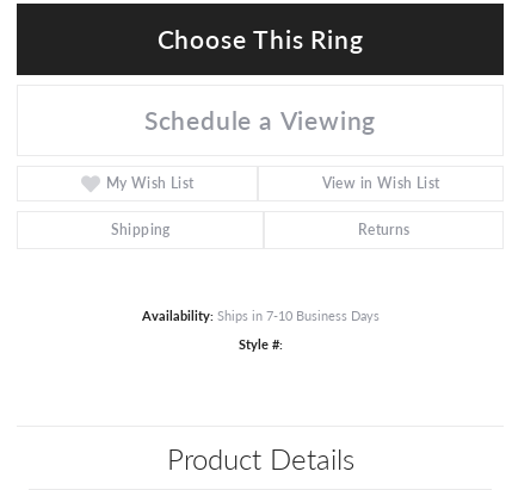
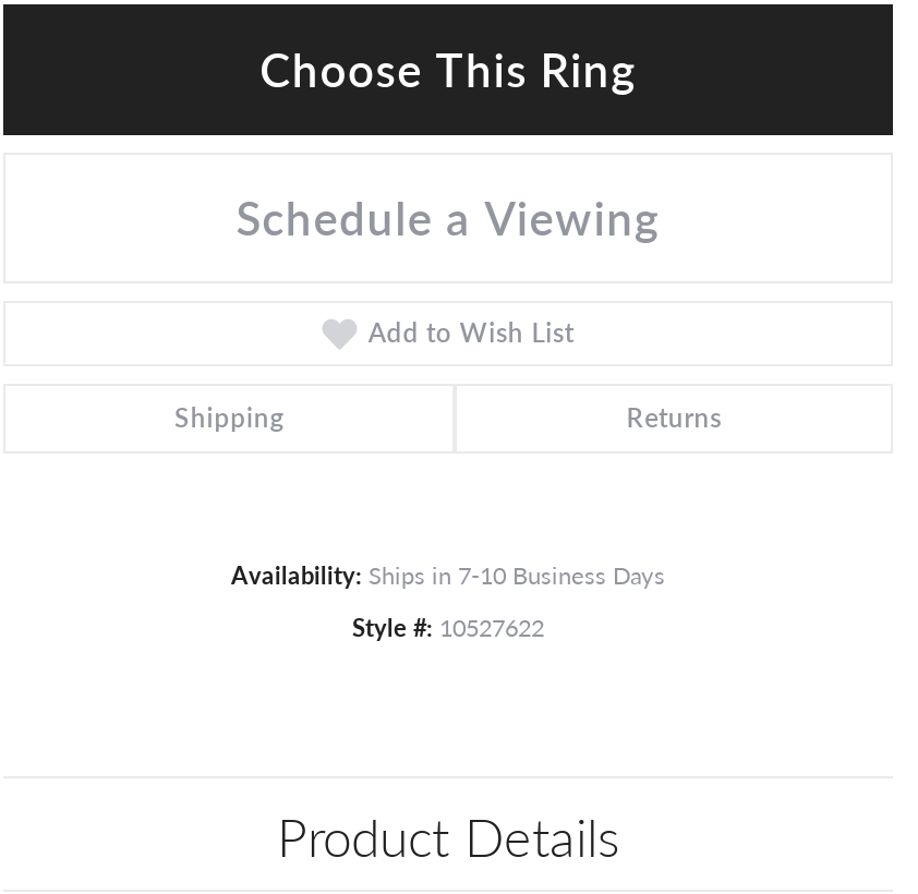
- My Wish List
- View in Wish List
+ Add to Wish List

- Style #:
+ Style #: 10527622
